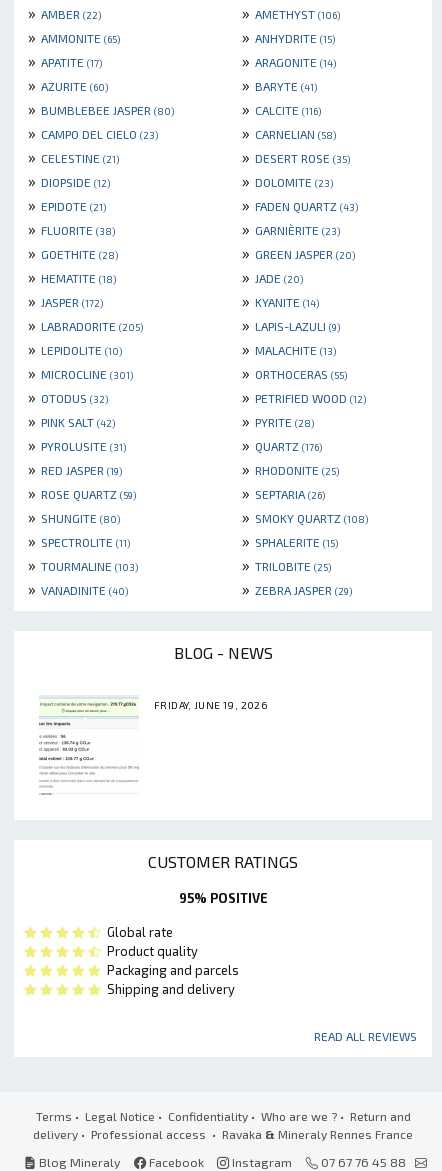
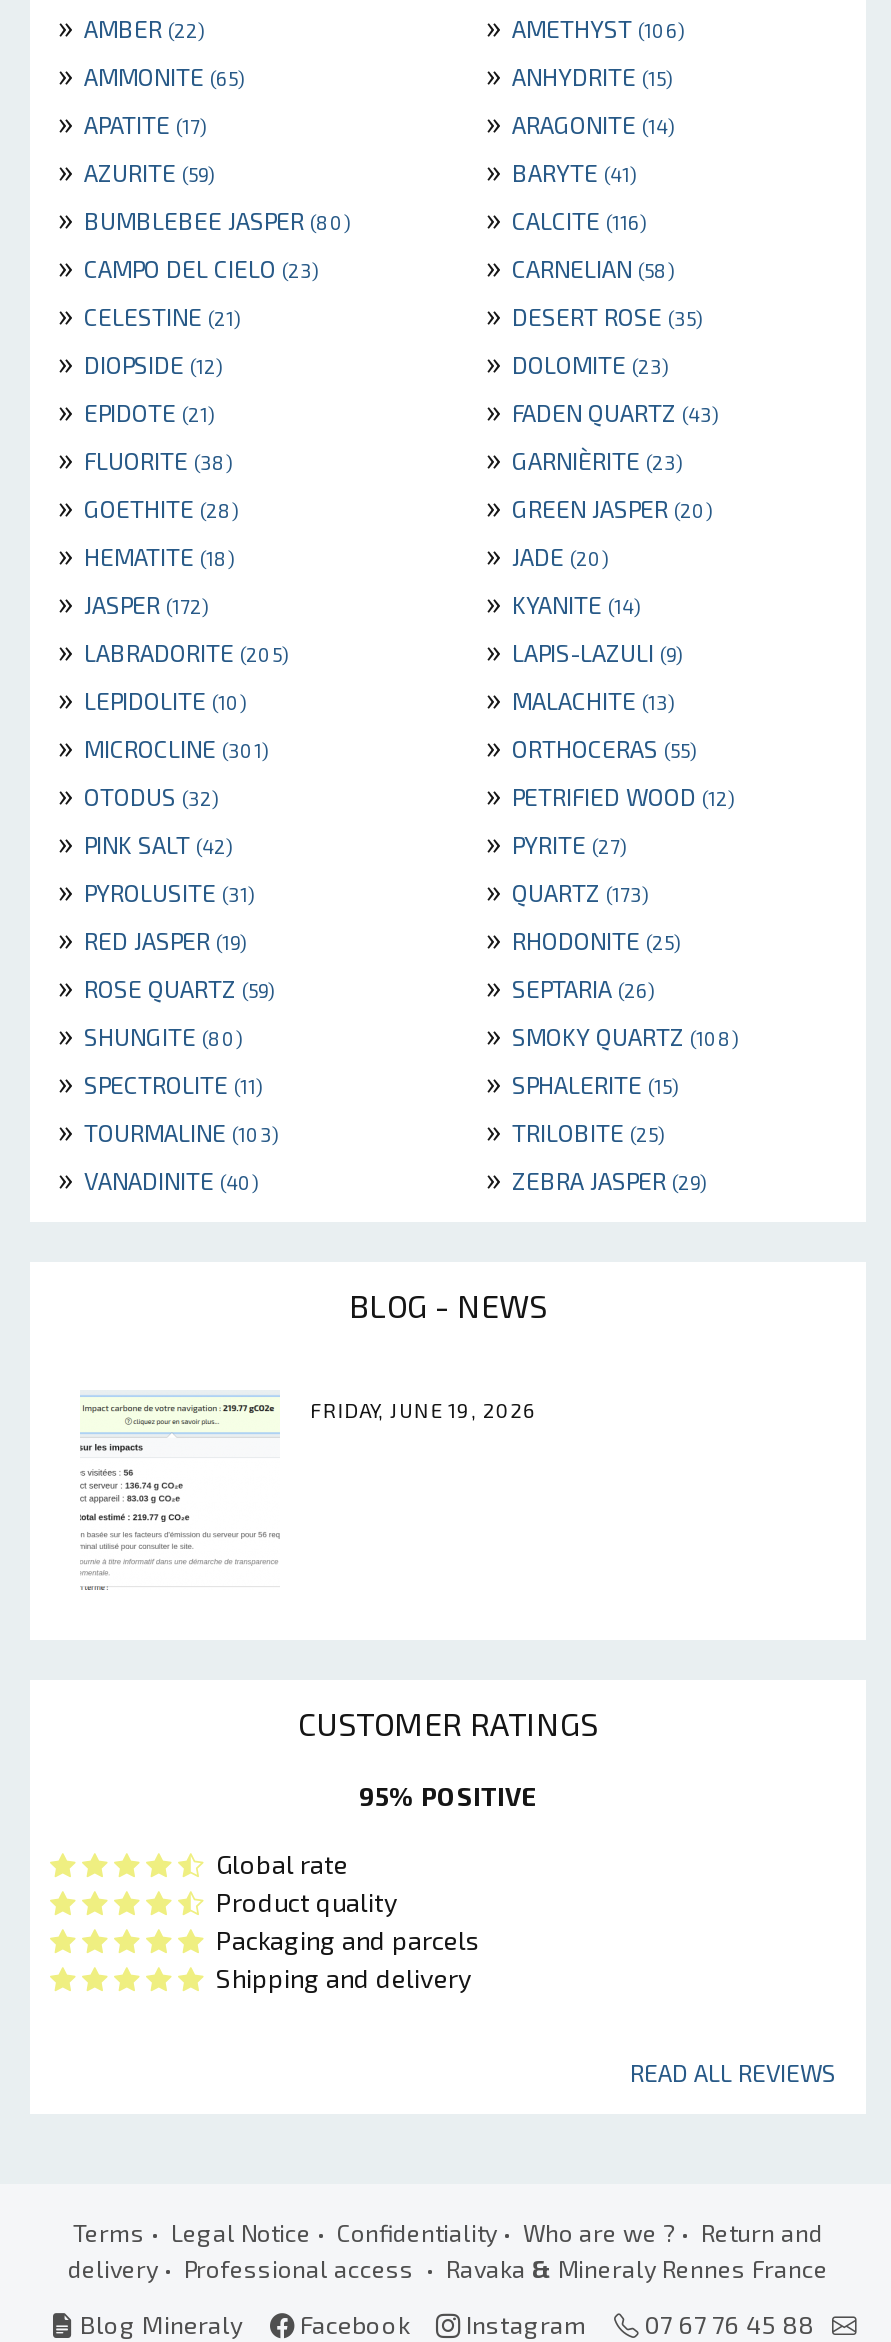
- » AZURITE (60)
+ » AZURITE (59)

- » PYRITE (28)
+ » PYRITE (27)

- » QUARTZ (176)
+ » QUARTZ (173)
